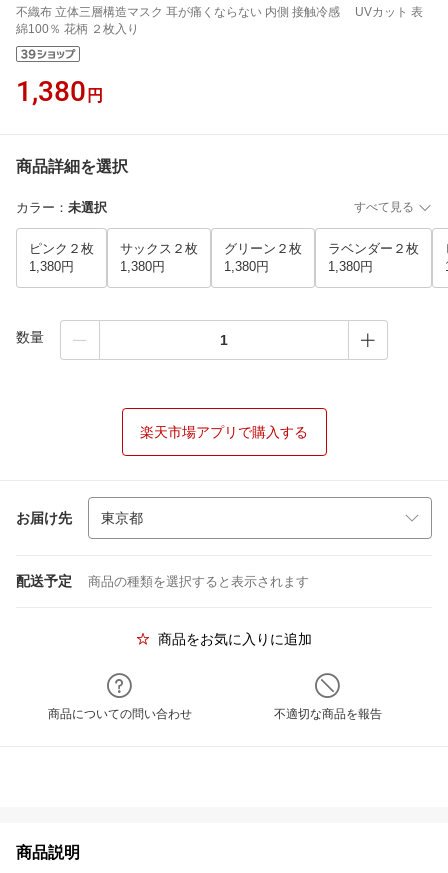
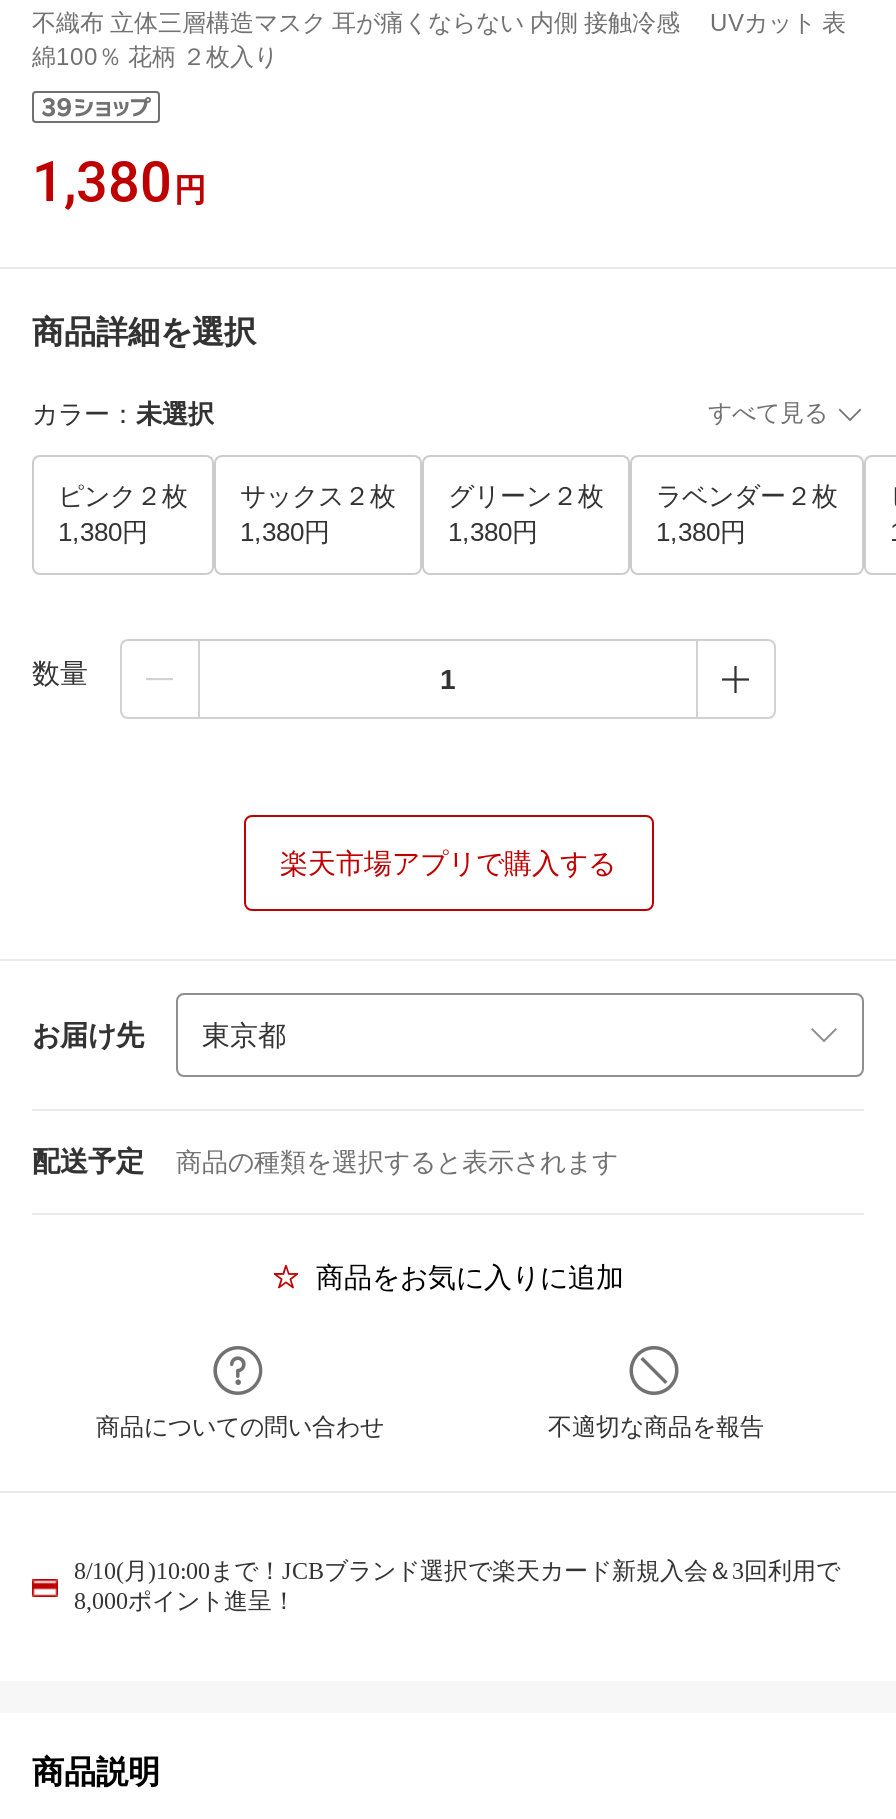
+ 8/10(月)10:00まで！JCBブランド選択で楽天カード新規入会＆3回利用で
+ 8,000ポイント進呈！
